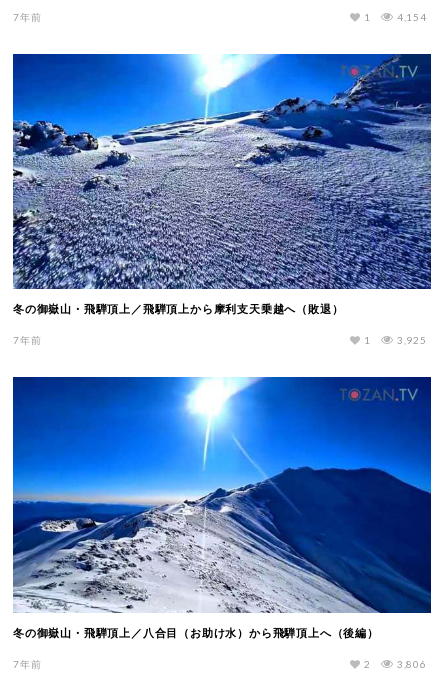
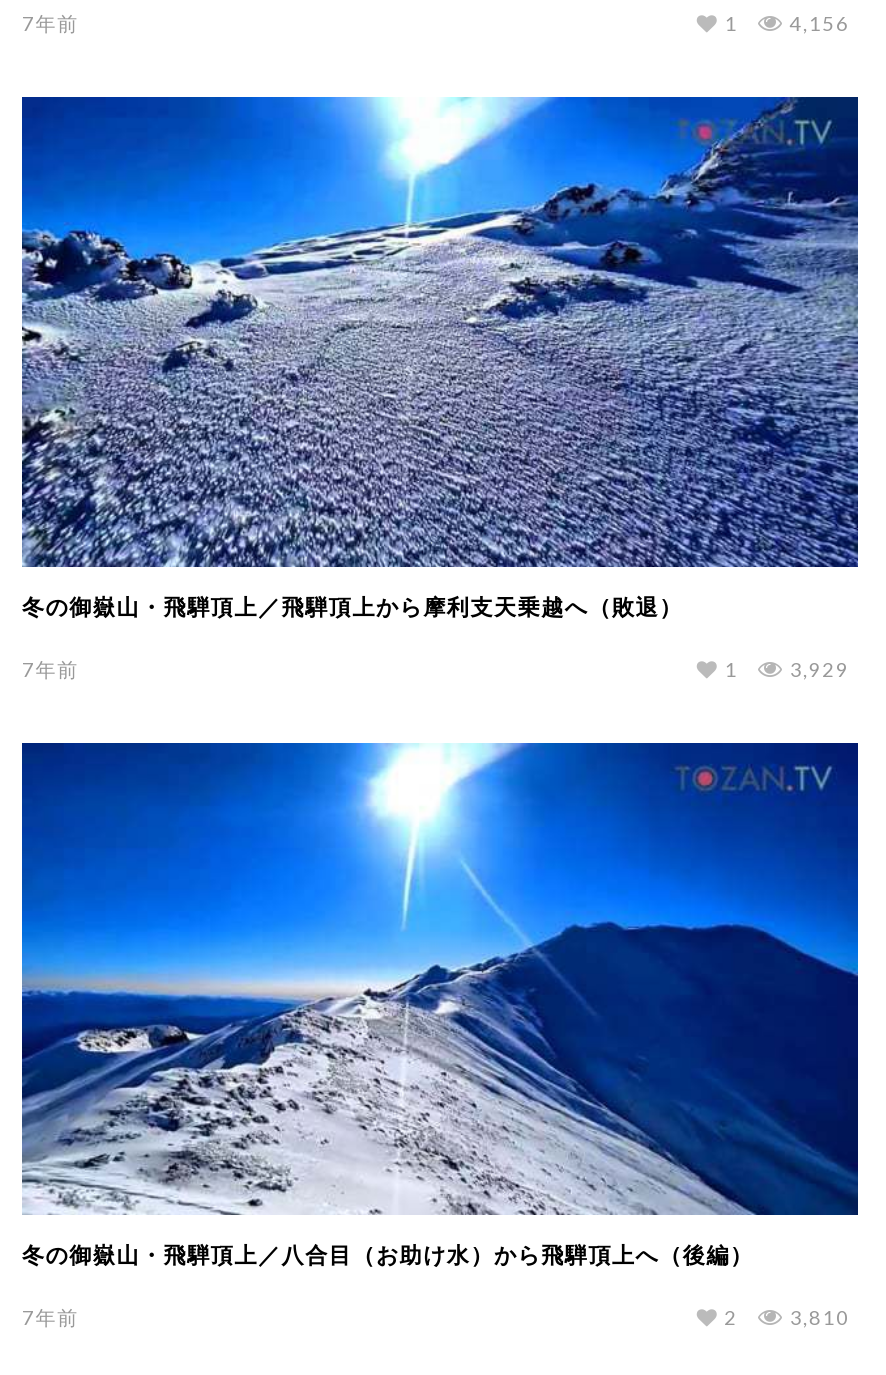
- 4,154
+ 4,156

- 3,925
+ 3,929

- 3,806
+ 3,810
